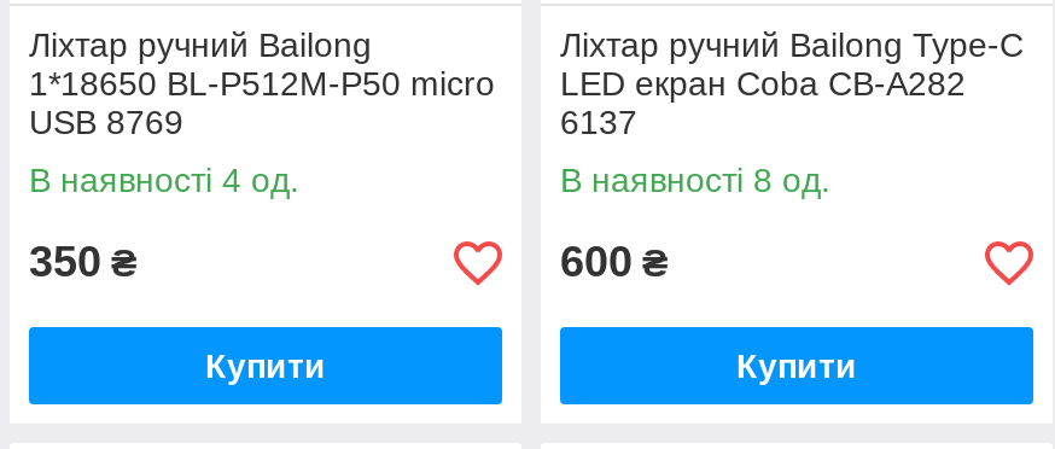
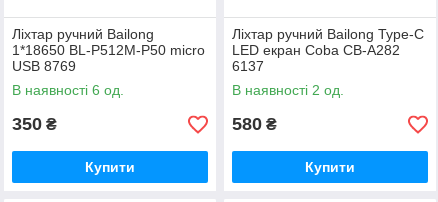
- В наявності 4 од.
+ В наявності 6 од.

- В наявності 8 од.
+ В наявності 2 од.

- 600 ₴
+ 580 ₴
